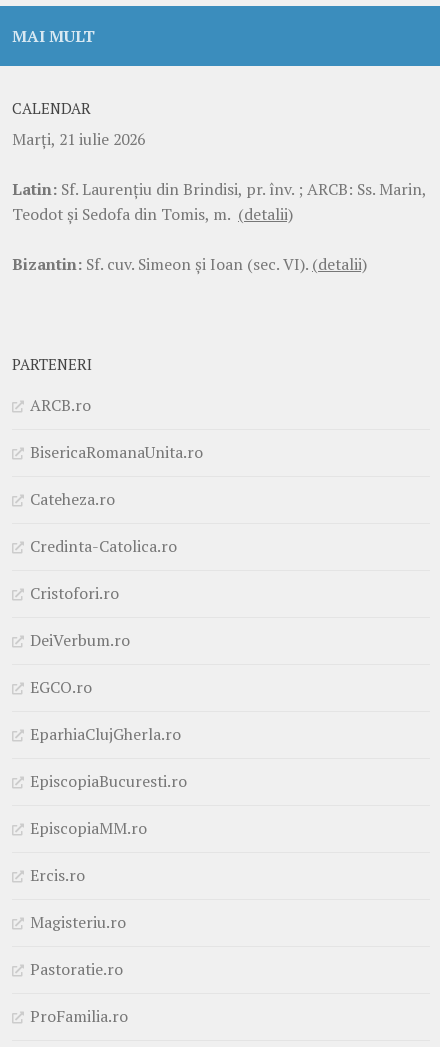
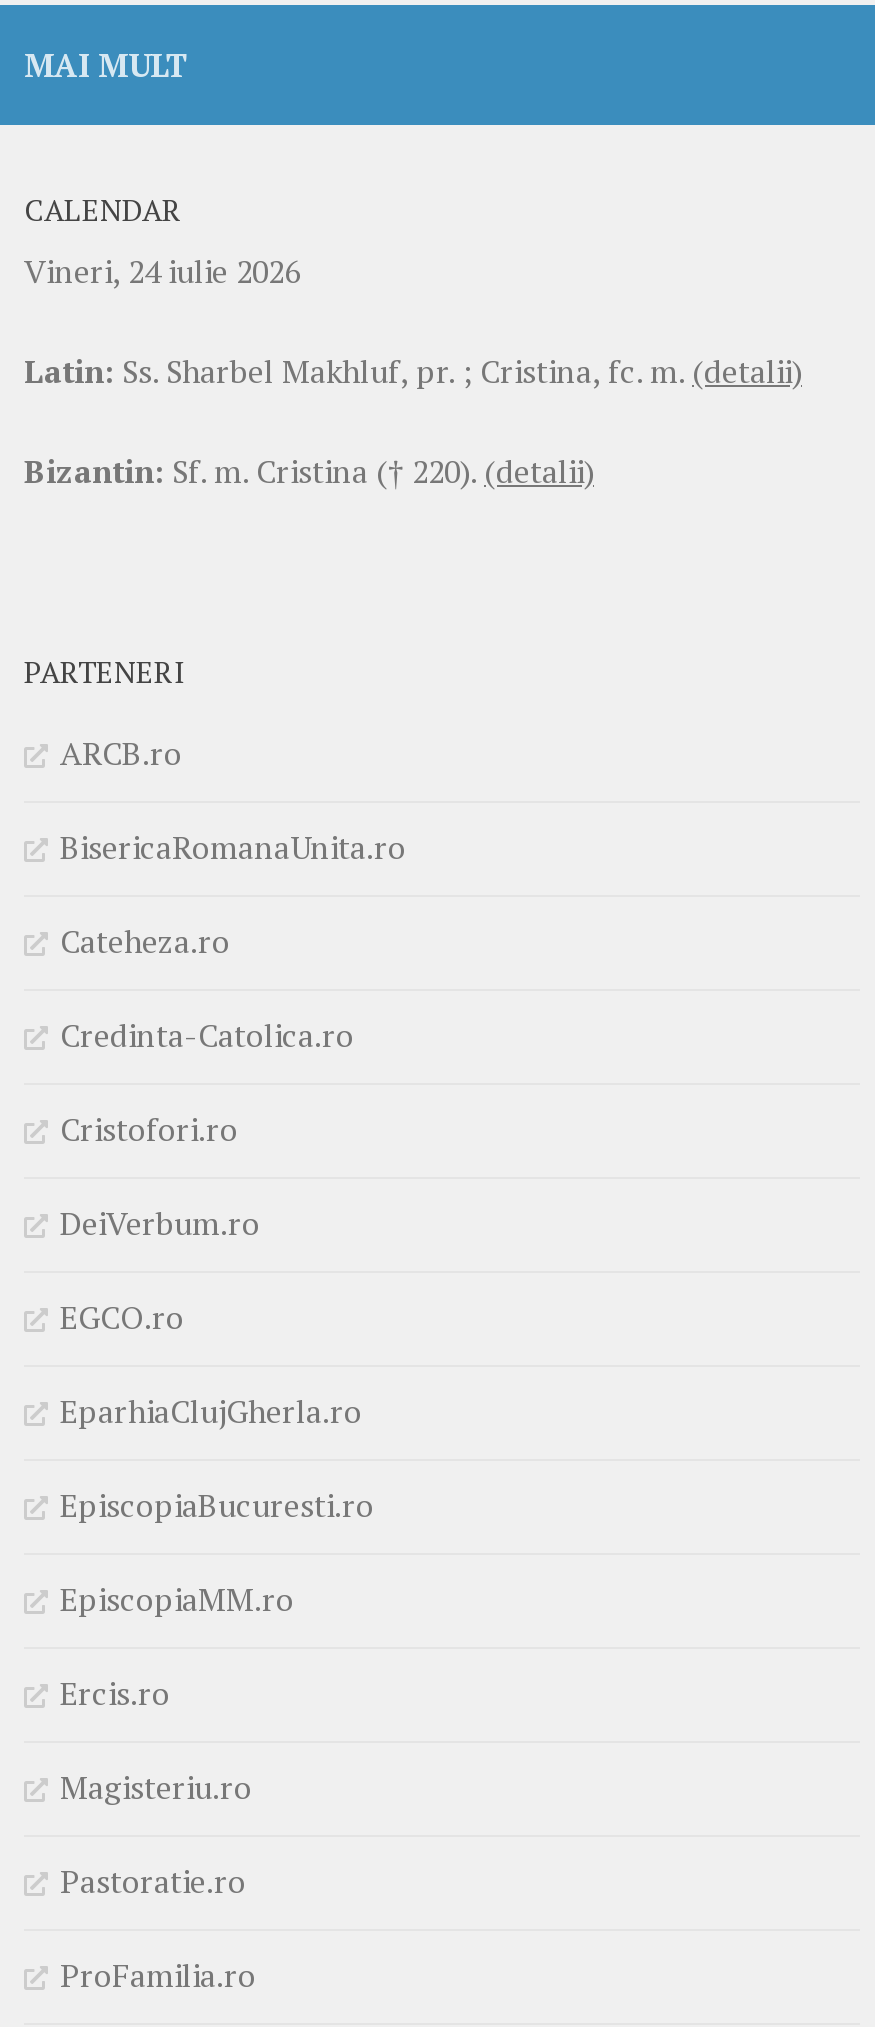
- Marţi, 21 iulie 2026
+ Vineri, 24 iulie 2026

- Latin: Sf. Laurenţiu din Brindisi, pr. înv. ; ARCB: Ss. Marin,
- Teodot şi Sedofa din Tomis, m. (detalii)
+ Latin: Ss. Sharbel Makhluf, pr. ; Cristina, fc. m. (detalii)

- Bizantin: Sf. cuv. Simeon şi Ioan (sec. VI). (detalii)
+ Bizantin: Sf. m. Cristina († 220). (detalii)
